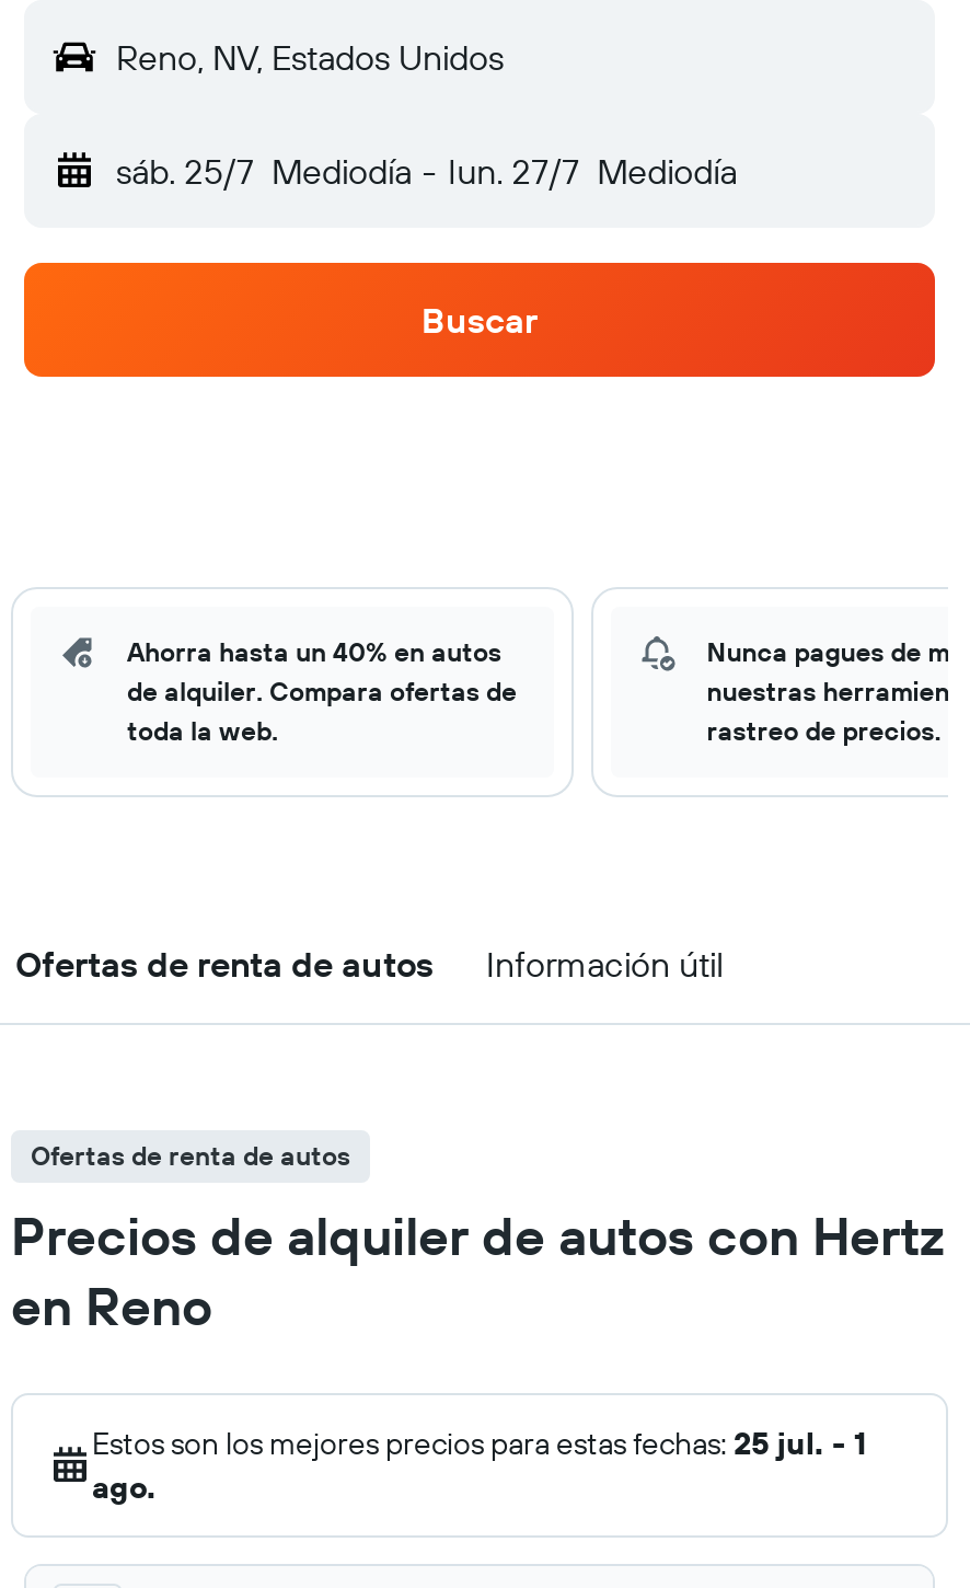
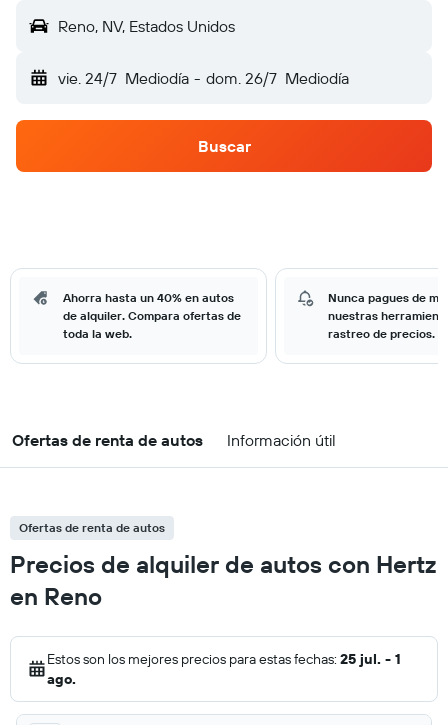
- sáb. 25/7 Mediodía - lun. 27/7 Mediodía
+ vie. 24/7 Mediodía - dom. 26/7 Mediodía
